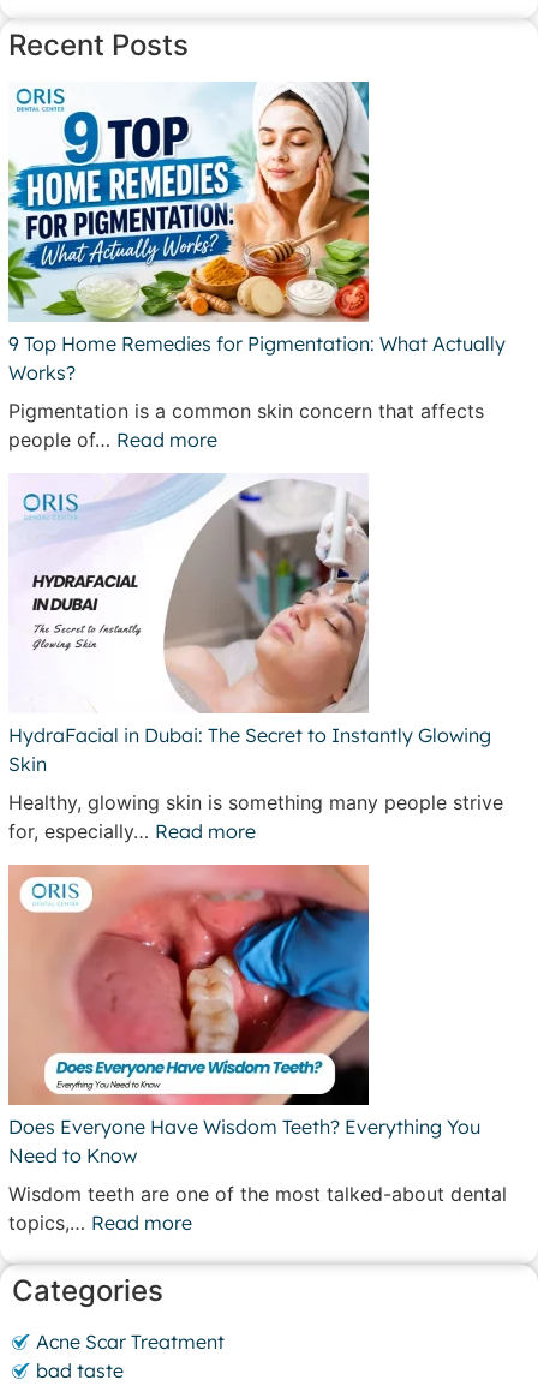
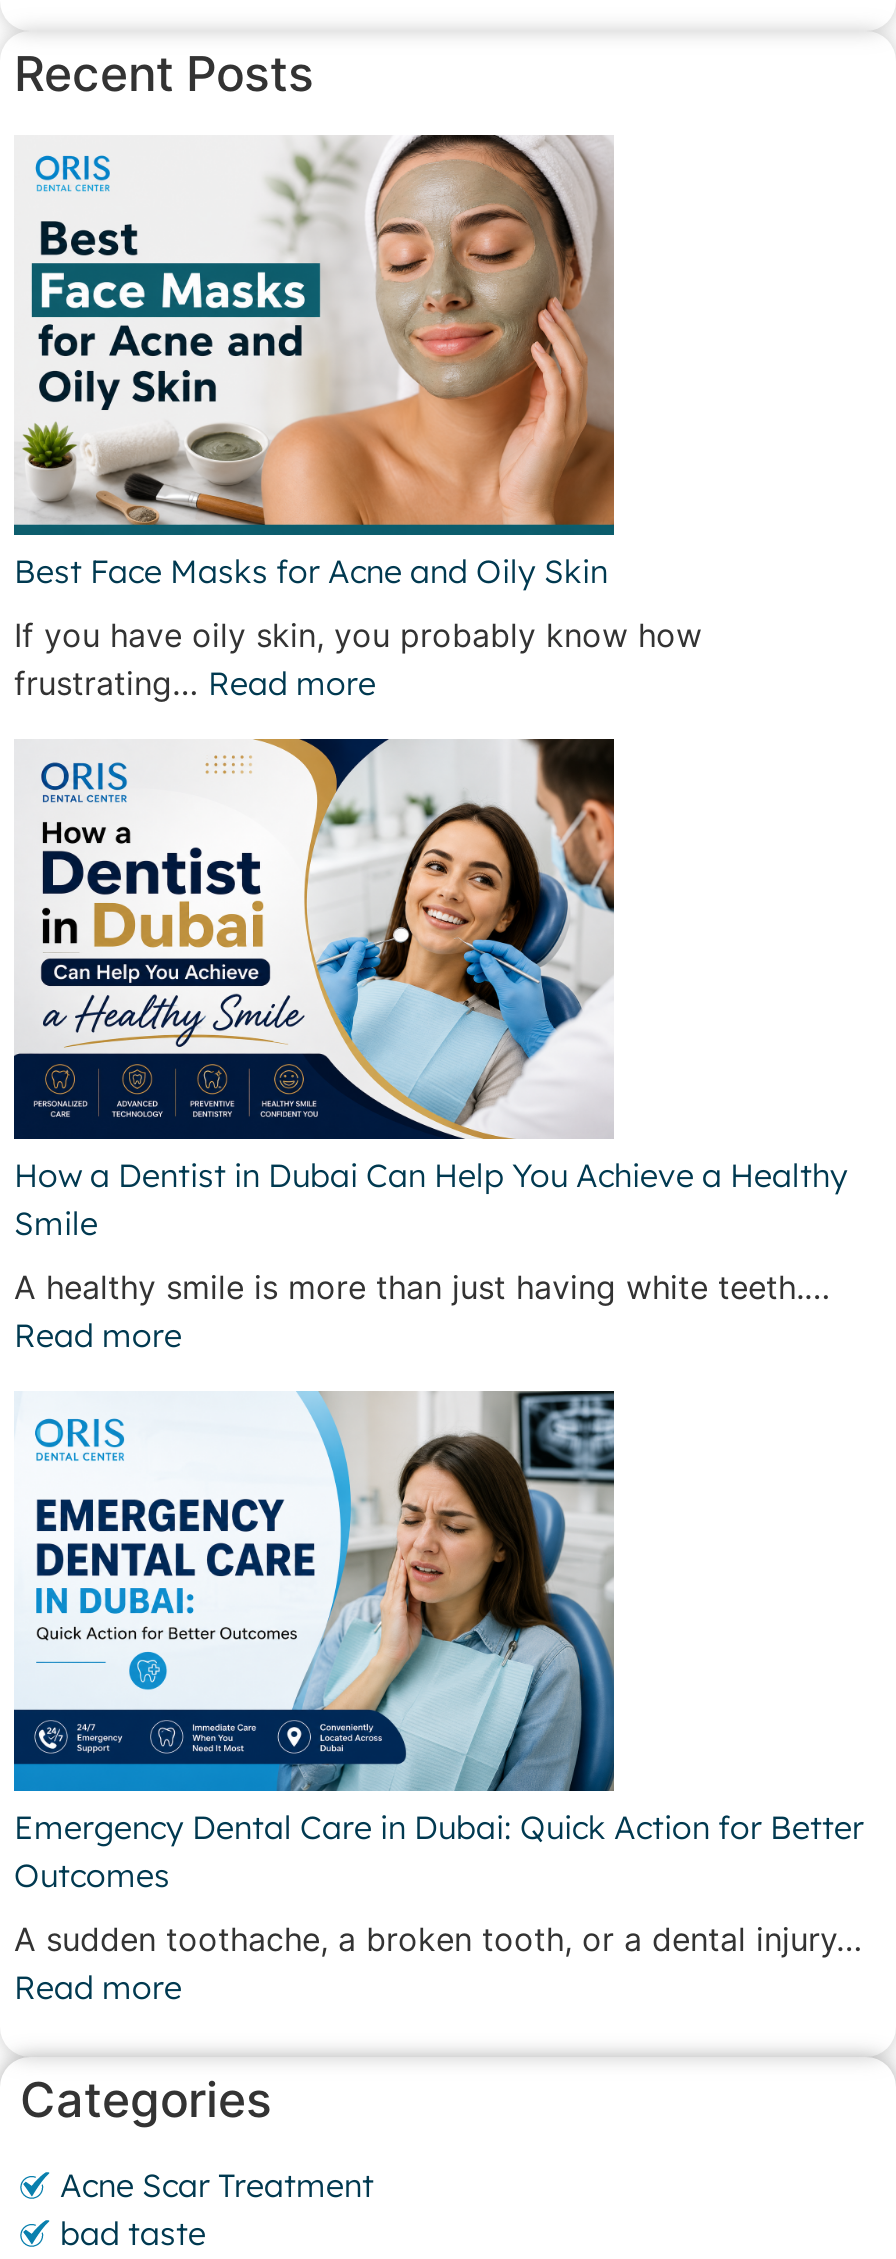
- [image]
- 9 Top Home Remedies for Pigmentation: What Actually
- Works?
+ [image]
+ Best Face Masks for Acne and Oily Skin

- Pigmentation is a common skin concern that affects
- people of… Read more
+ If you have oily skin, you probably know how
+ frustrating… Read more

- [image]
- HydraFacial in Dubai: The Secret to Instantly Glowing
- Skin
+ [image]
+ How a Dentist in Dubai Can Help You Achieve a Healthy
+ Smile

- Healthy, glowing skin is something many people strive
- for, especially… Read more
+ A healthy smile is more than just having white teeth.…
+ Read more

- [image]
- Does Everyone Have Wisdom Teeth? Everything You
- Need to Know
+ [image]
+ Emergency Dental Care in Dubai: Quick Action for Better
+ Outcomes

- Wisdom teeth are one of the most talked-about dental
- topics,… Read more
+ A sudden toothache, a broken tooth, or a dental injury…
+ Read more
